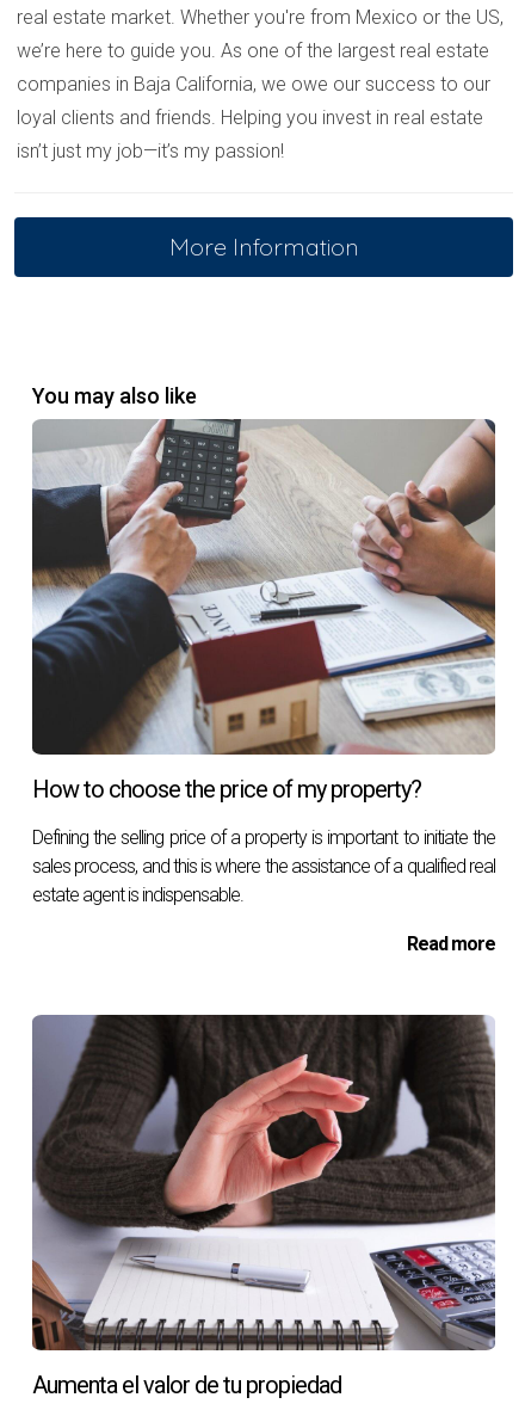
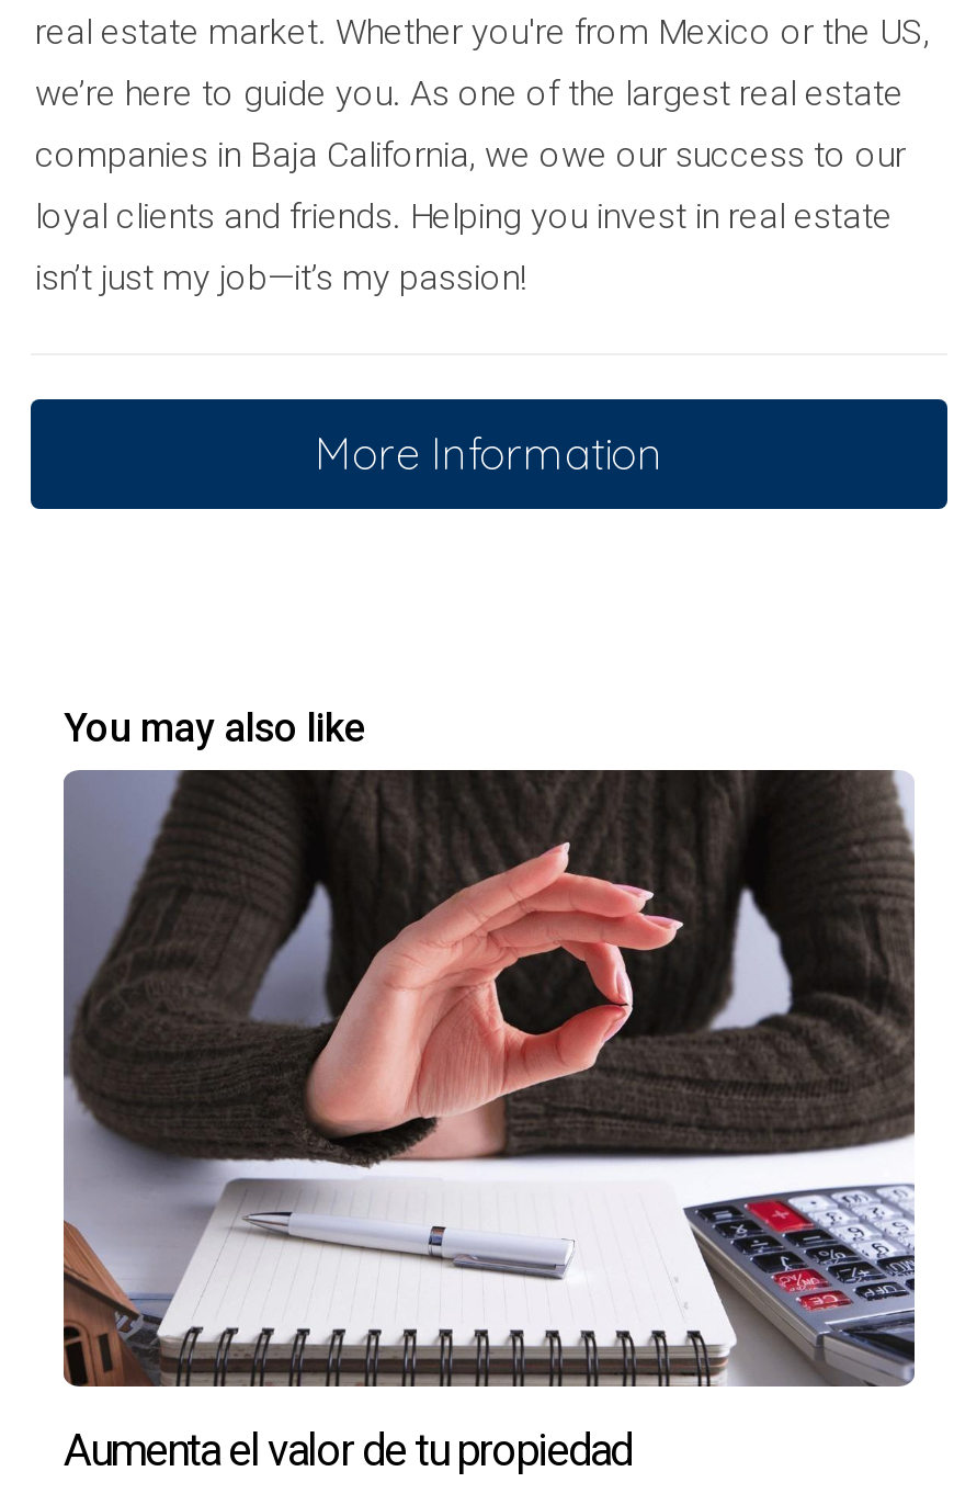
- [image]
- How to choose the price of my property?
- Defining the selling price of a property is important to initiate the
- sales process, and this is where the assistance of a qualified real
- estate agent is indispensable.
- Read more
